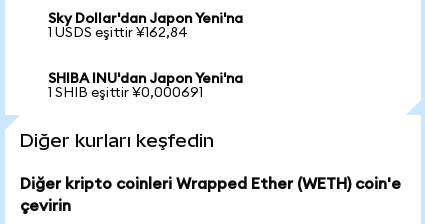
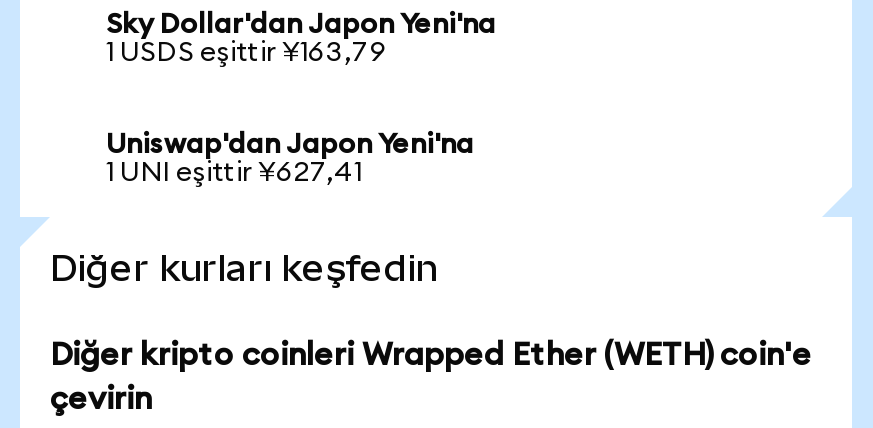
- 1 USDS eşittir ¥162,84
+ 1 USDS eşittir ¥163,79

- SHIBA INU'dan Japon Yeni'na
- 1 SHIB eşittir ¥0,000691
+ Uniswap'dan Japon Yeni'na
+ 1 UNI eşittir ¥627,41
